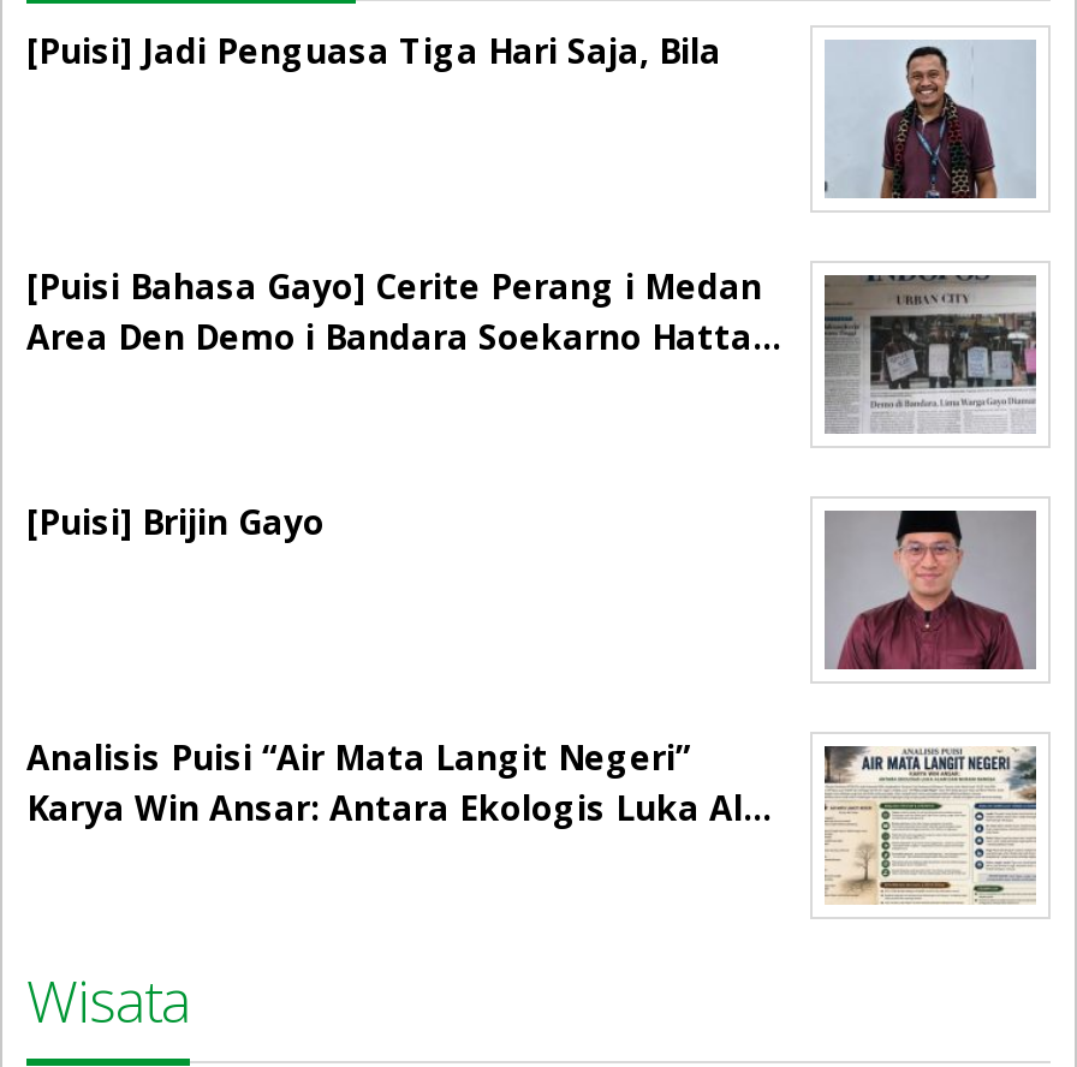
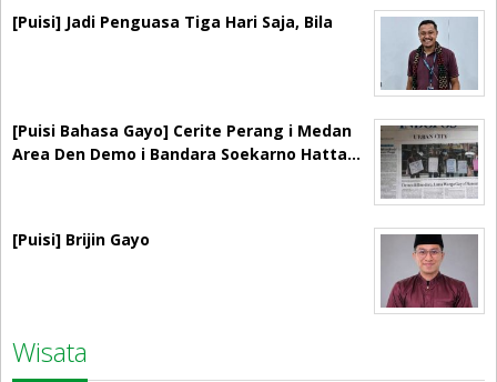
- [image]
- Analisis Puisi “Air Mata Langit Negeri”
- Karya Win Ansar: Antara Ekologis Luka Al…
